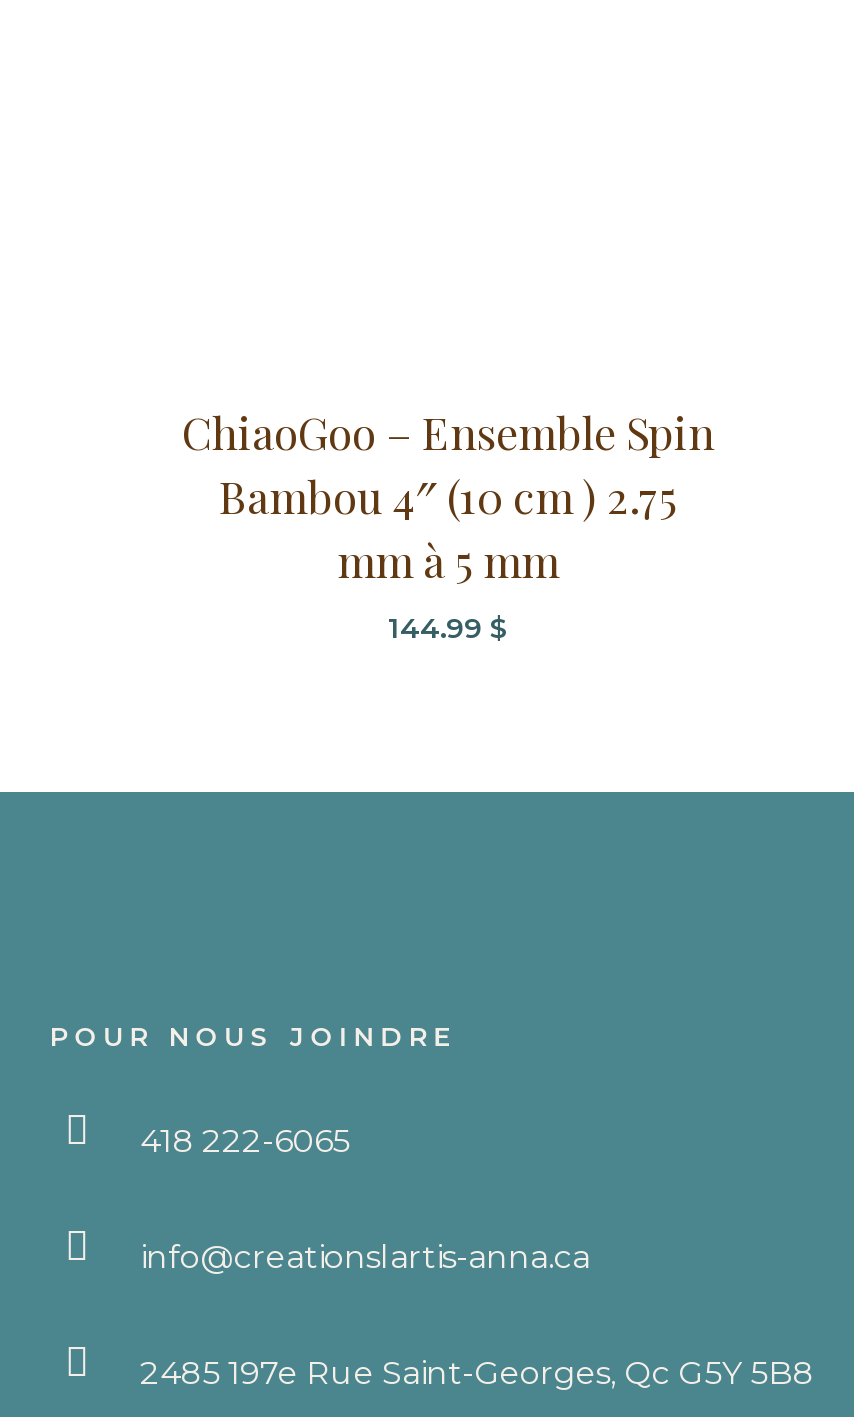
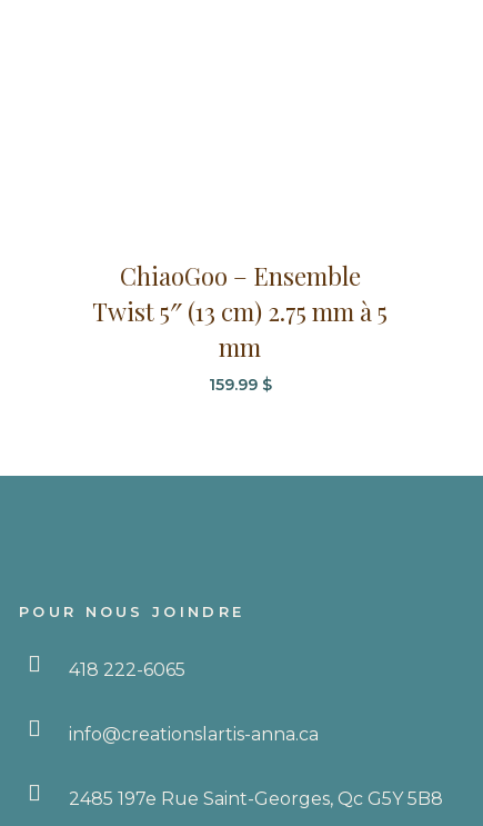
- ChiaoGoo – Ensemble Spin
- Bambou 4″ (10 cm ) 2.75
- mm à 5 mm
- 144.99 $
+ ChiaoGoo – Ensemble
+ Twist 5″ (13 cm) 2.75 mm à 5
+ mm
+ 159.99 $
